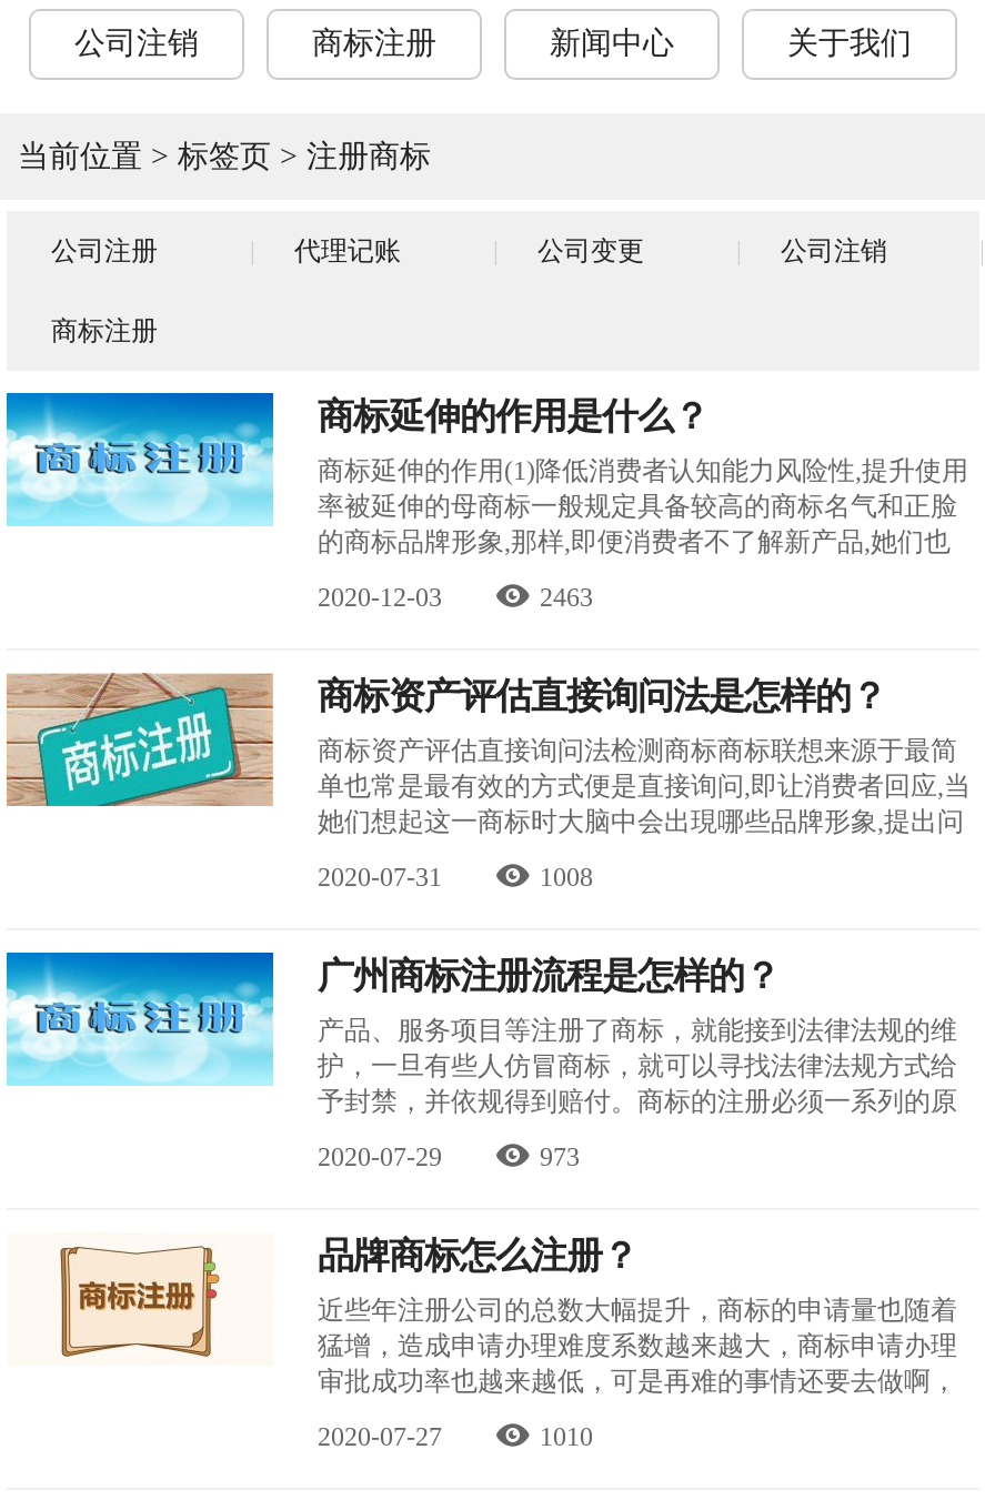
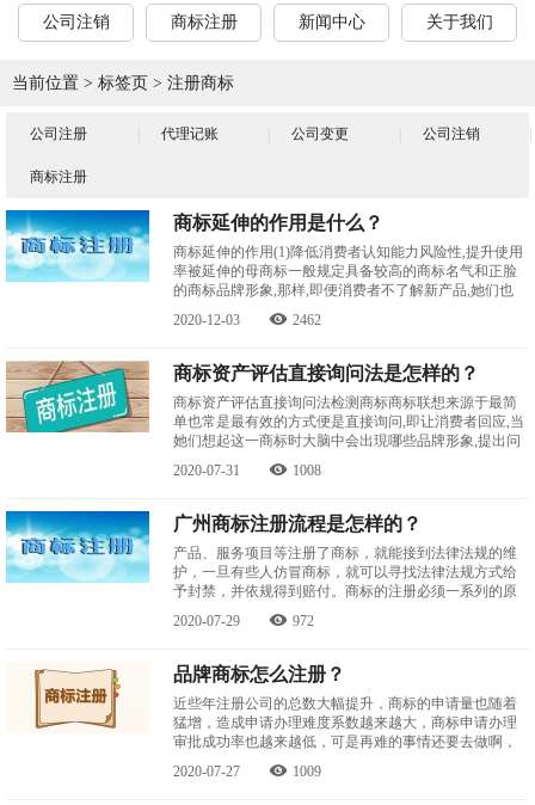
- 2463
+ 2462

- 973
+ 972

- 1010
+ 1009
